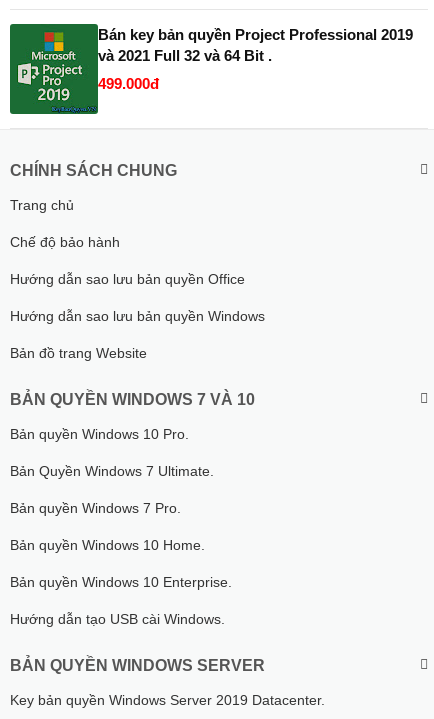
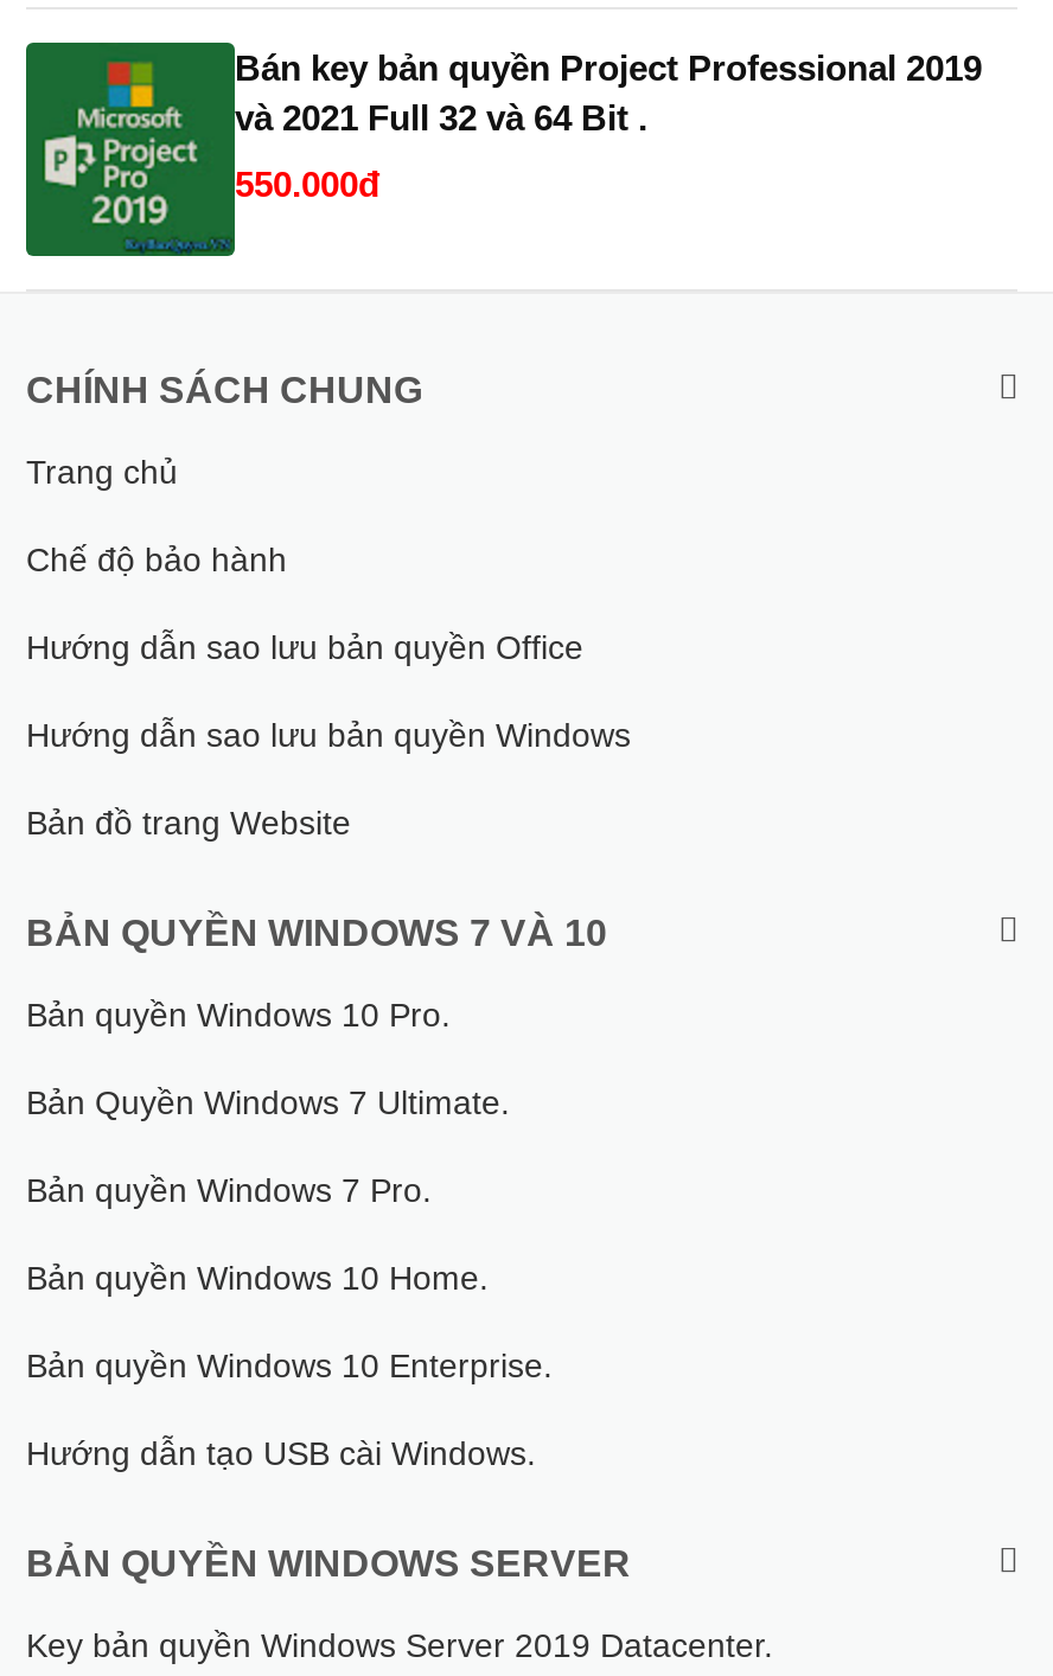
- 499.000đ
+ 550.000đ
